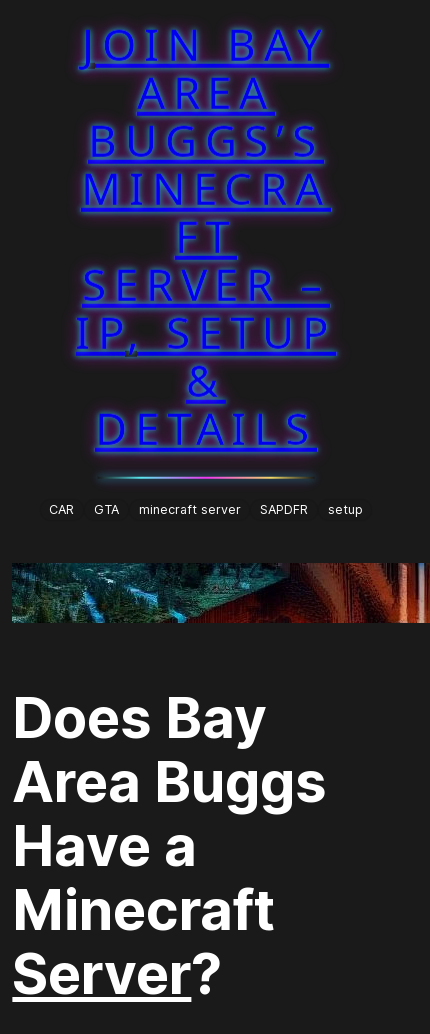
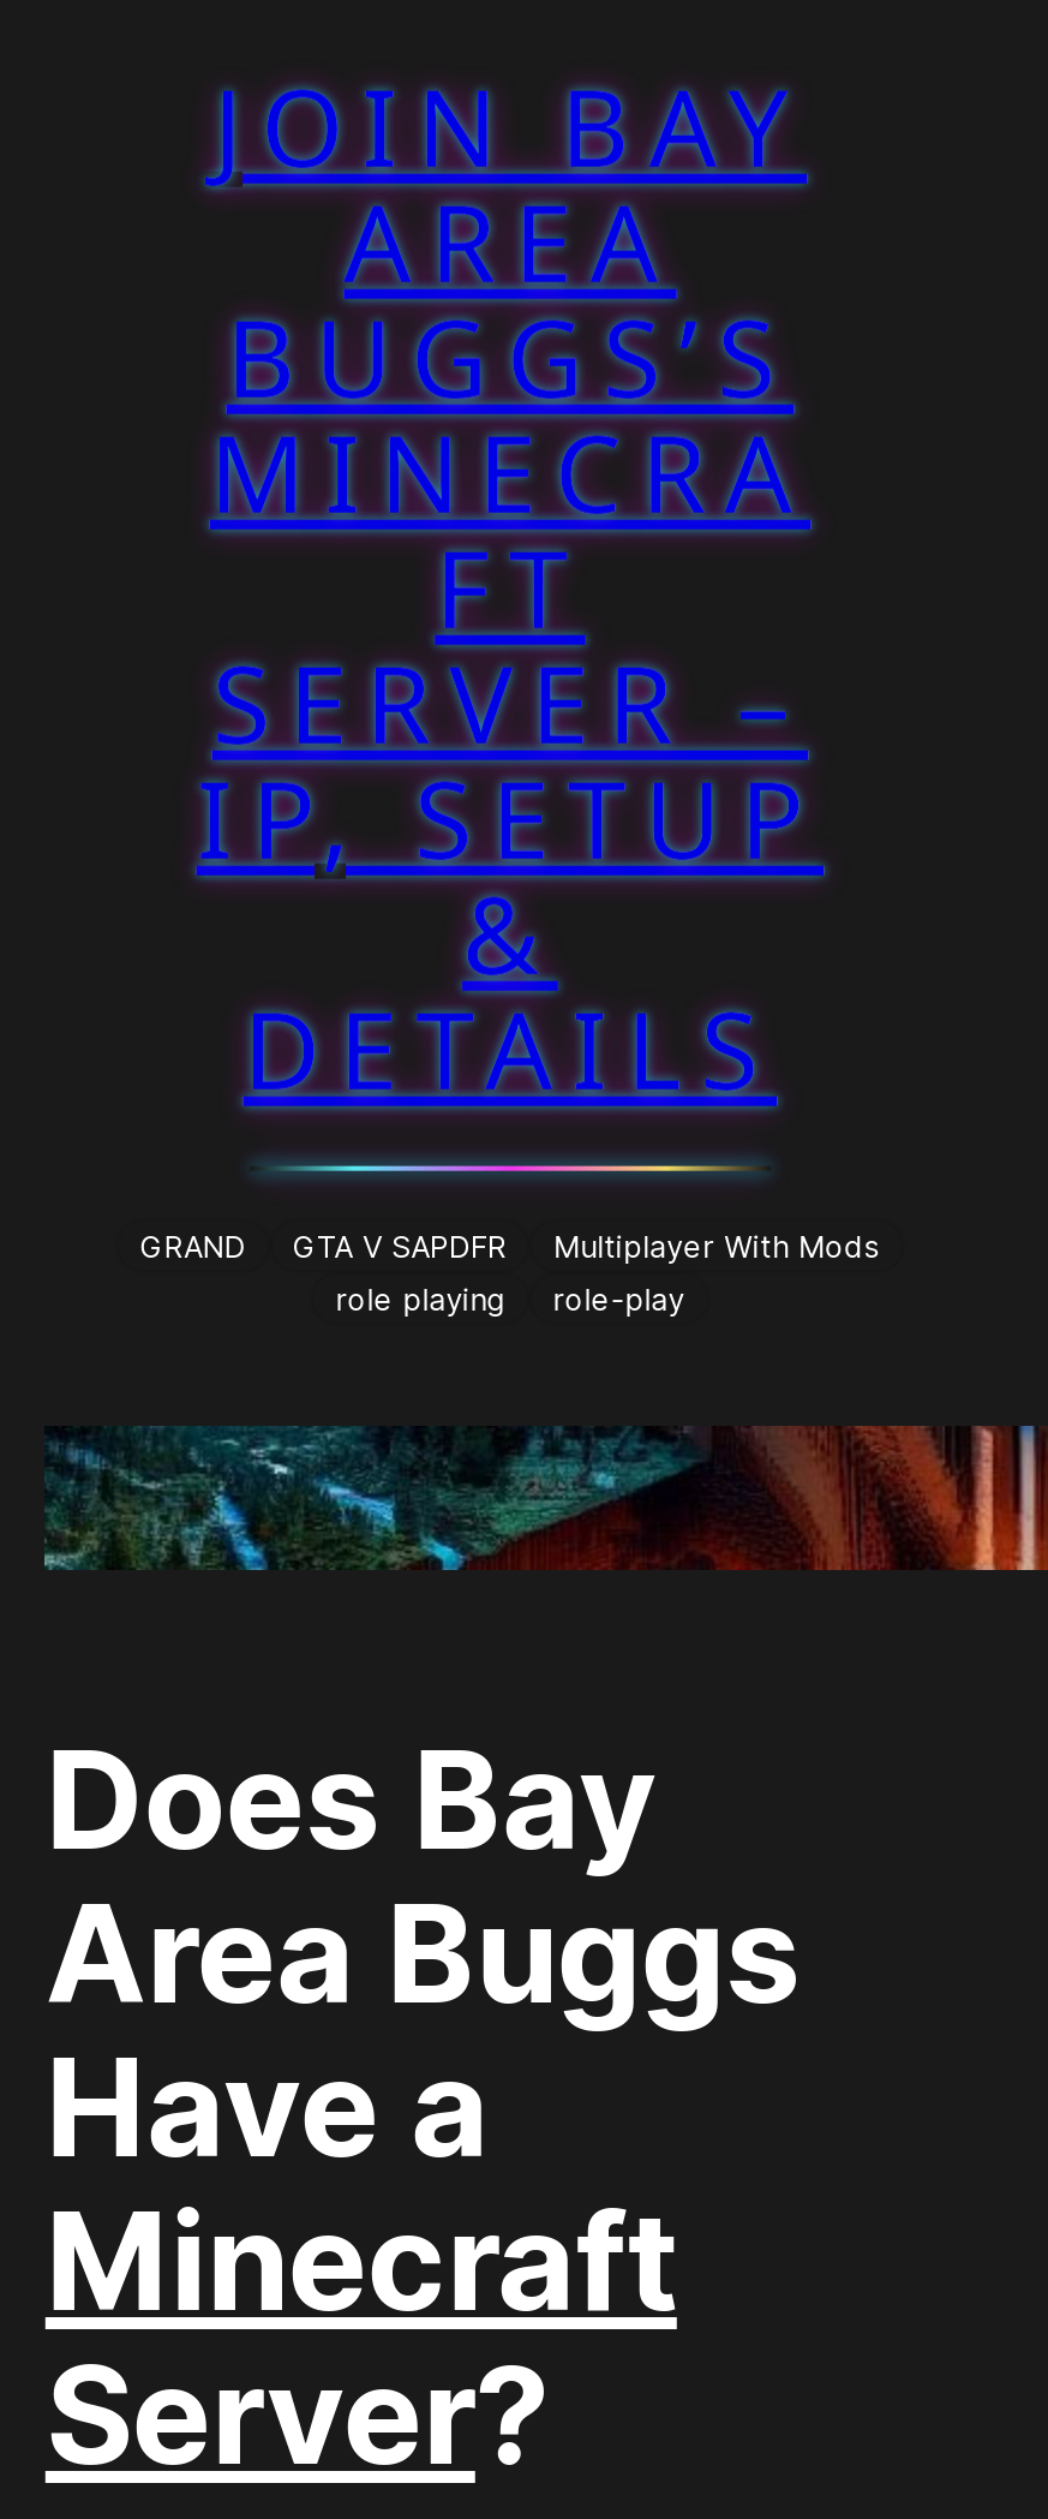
- CAR
- GTA
- minecraft server
- SAPDFR
- setup
+ GRAND
+ GTA V SAPDFR
+ Multiplayer With Mods
+ role playing
+ role-play
